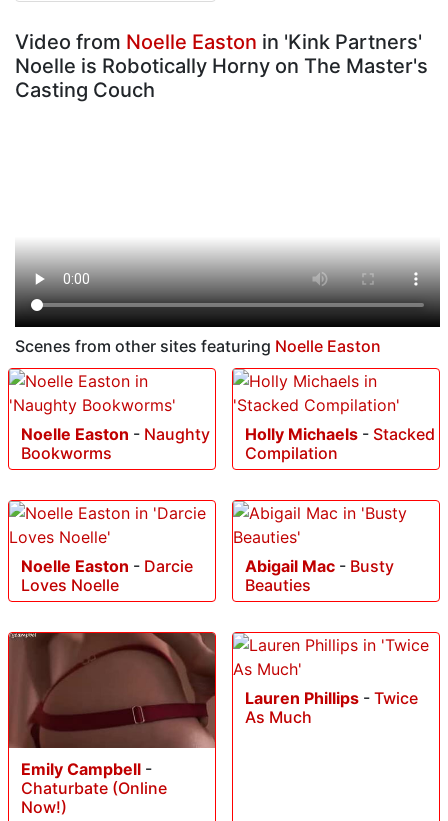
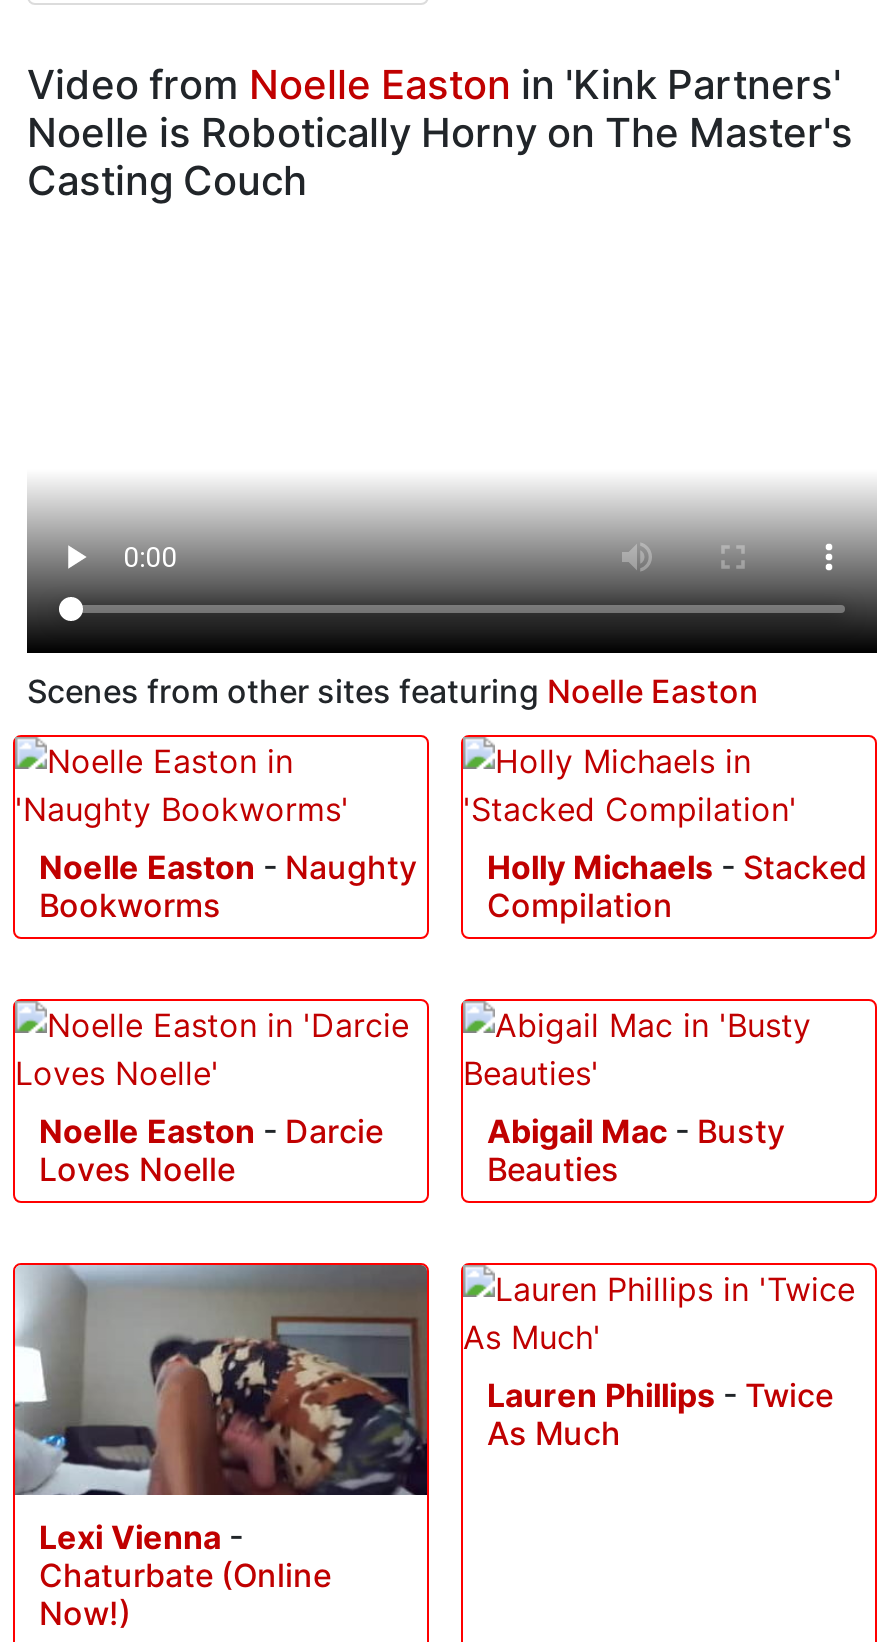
- [image]
- Emily Campbell -
+ [image]
+ Lexi Vienna -
